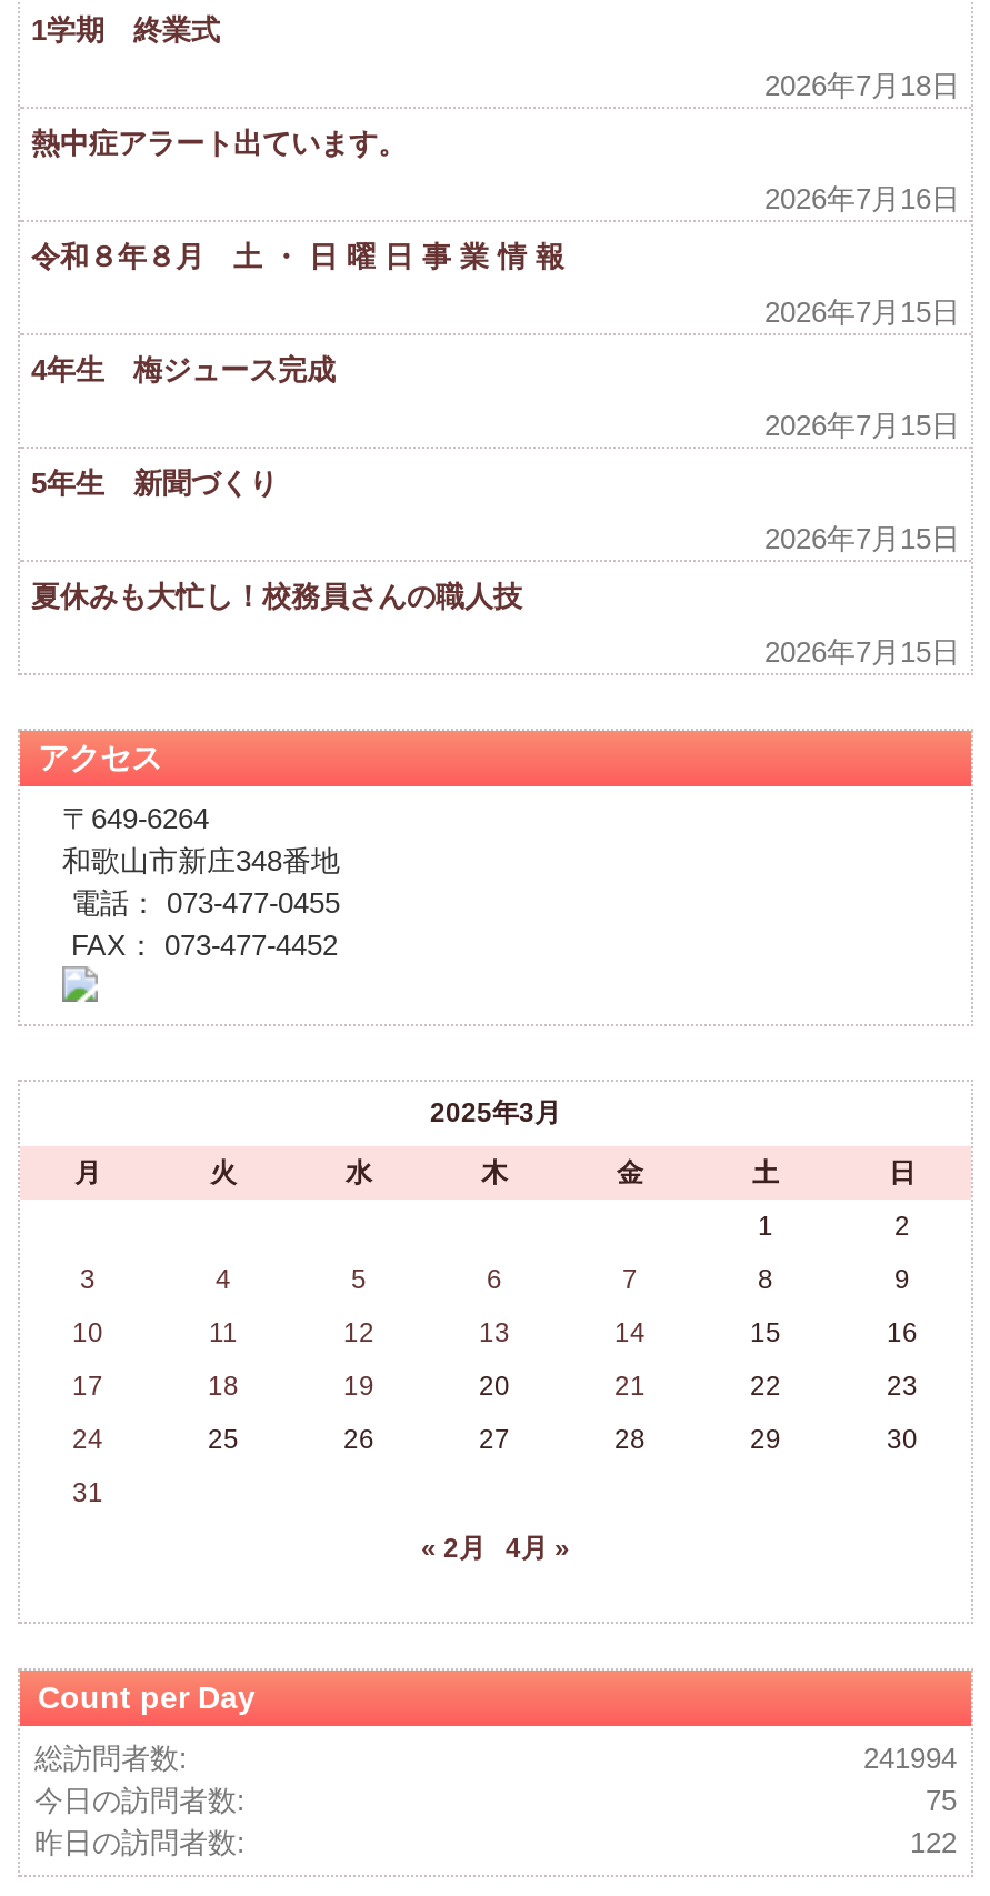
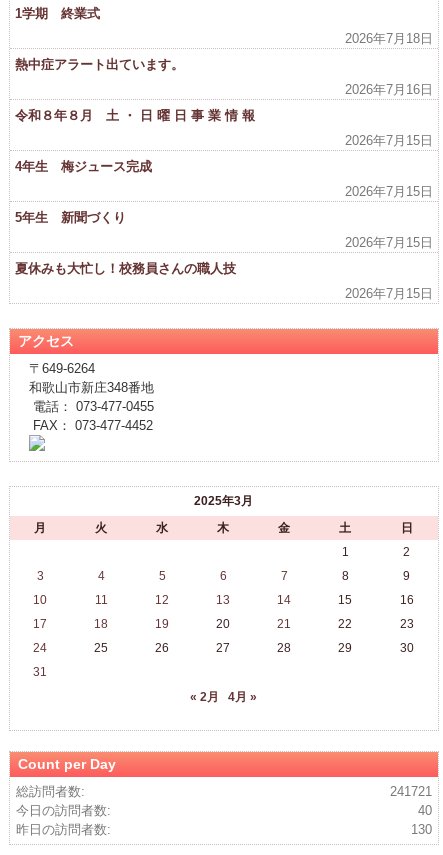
- 241994
+ 241721

- 75
+ 40

- 122
+ 130
